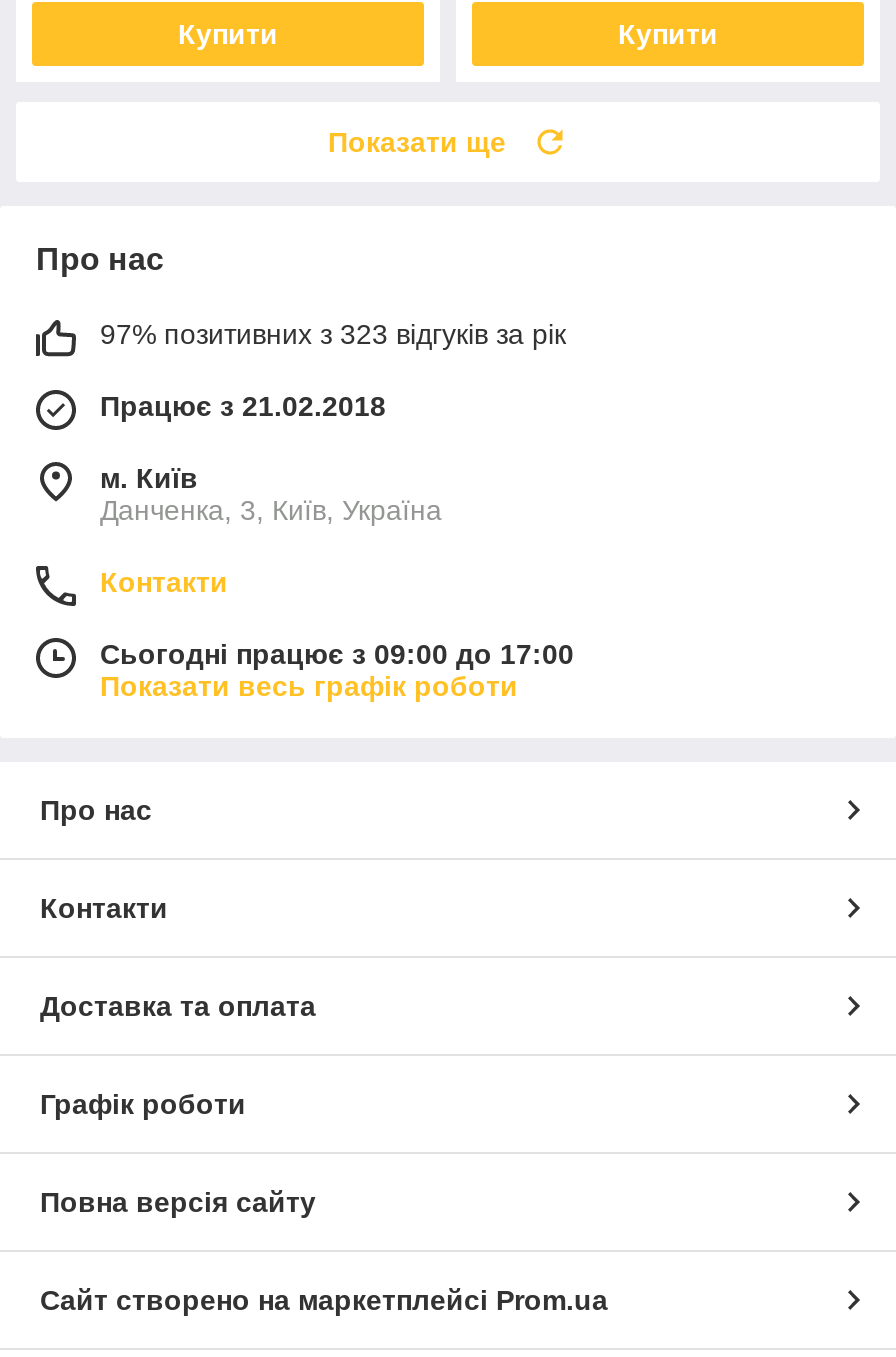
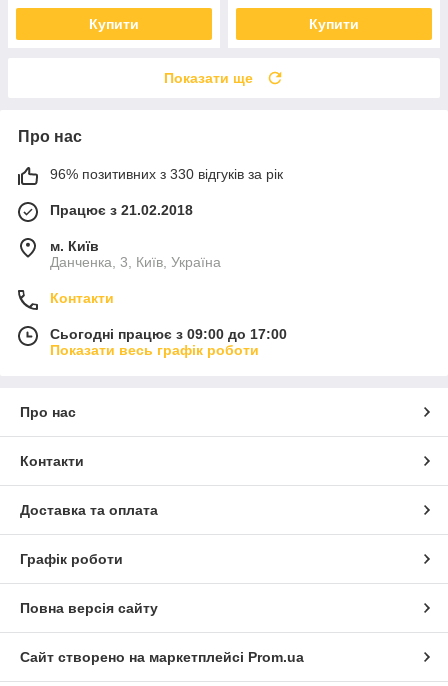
- 97% позитивних з 323 відгуків за рік
+ 96% позитивних з 330 відгуків за рік
